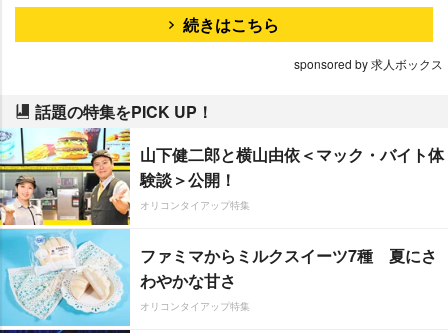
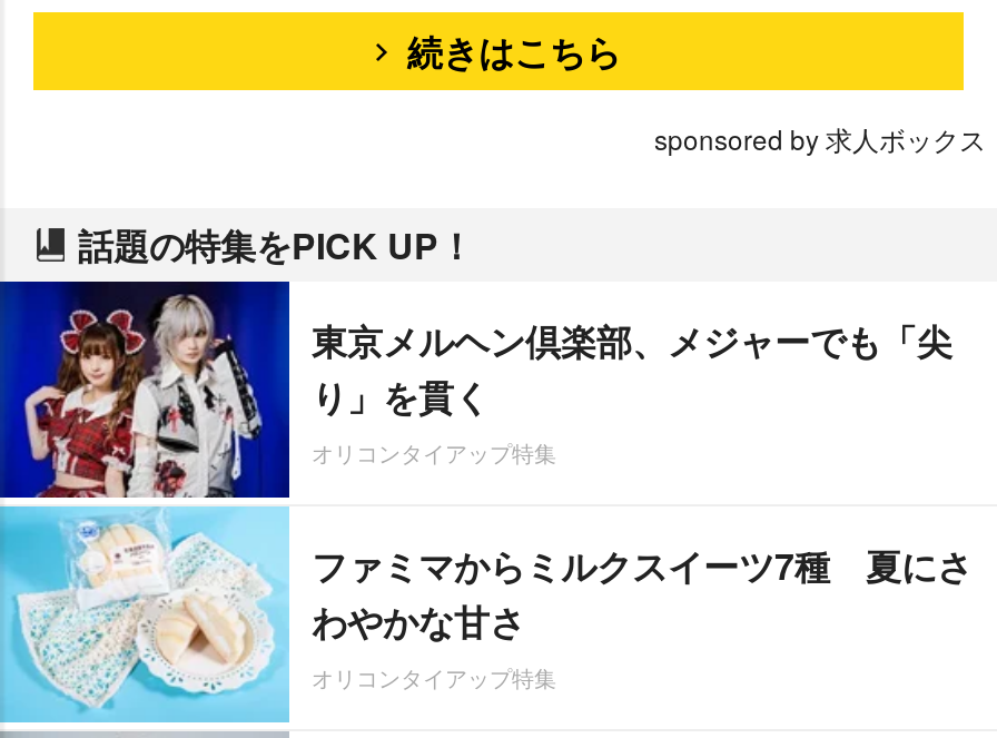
- [image]
- 山下健二郎と横山由依＜マック・バイト体
- 験談＞公開！
+ [image]
+ 東京メルヘン倶楽部、メジャーでも「尖
+ り」を貫く
